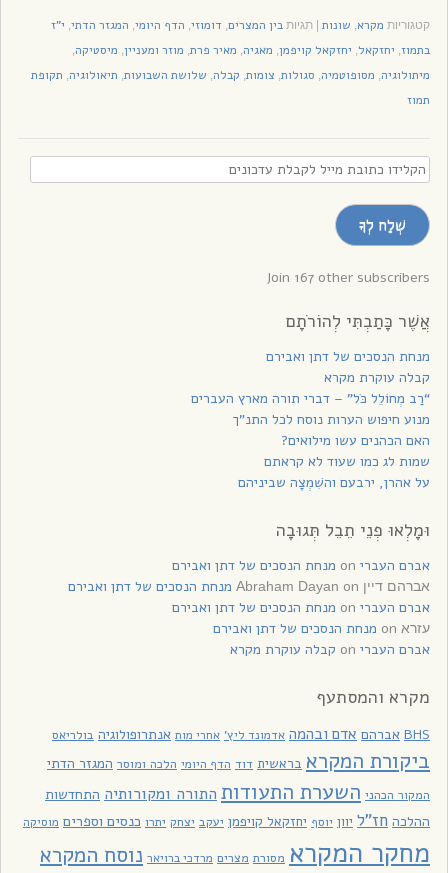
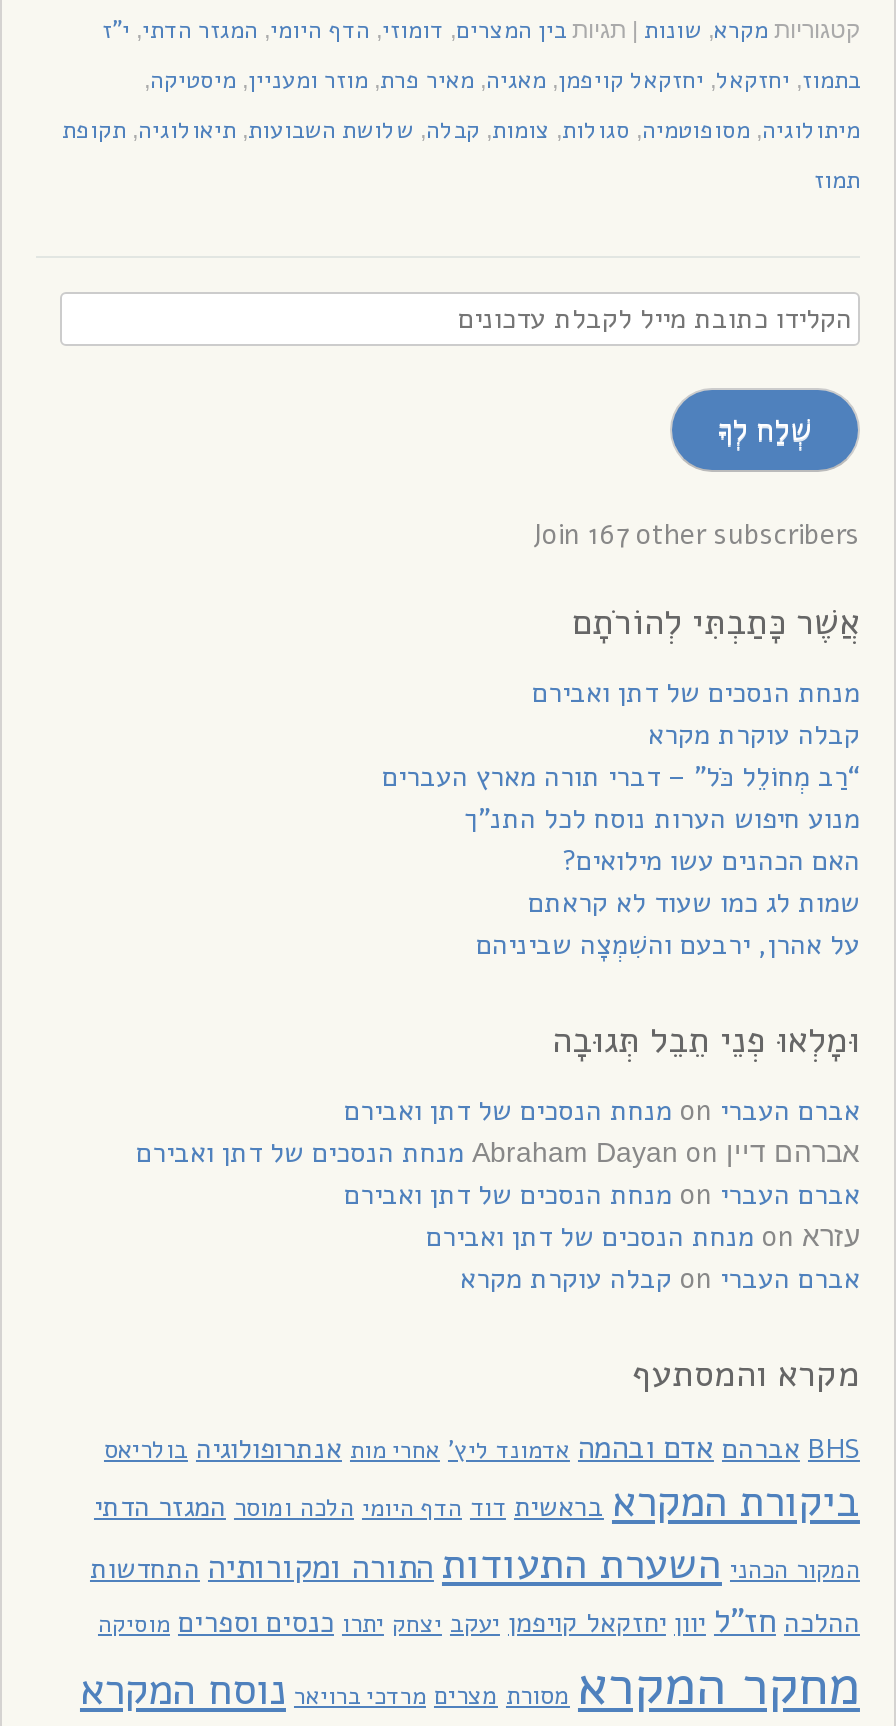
- ההלכה חז"ל יוון יוסף יחזקאל קויפמן יעקב יצחק יתרו כנסים וספרים מוסיקה
+ ההלכה חז"ל יוון יחזקאל קויפמן יעקב יצחק יתרו כנסים וספרים מוסיקה
